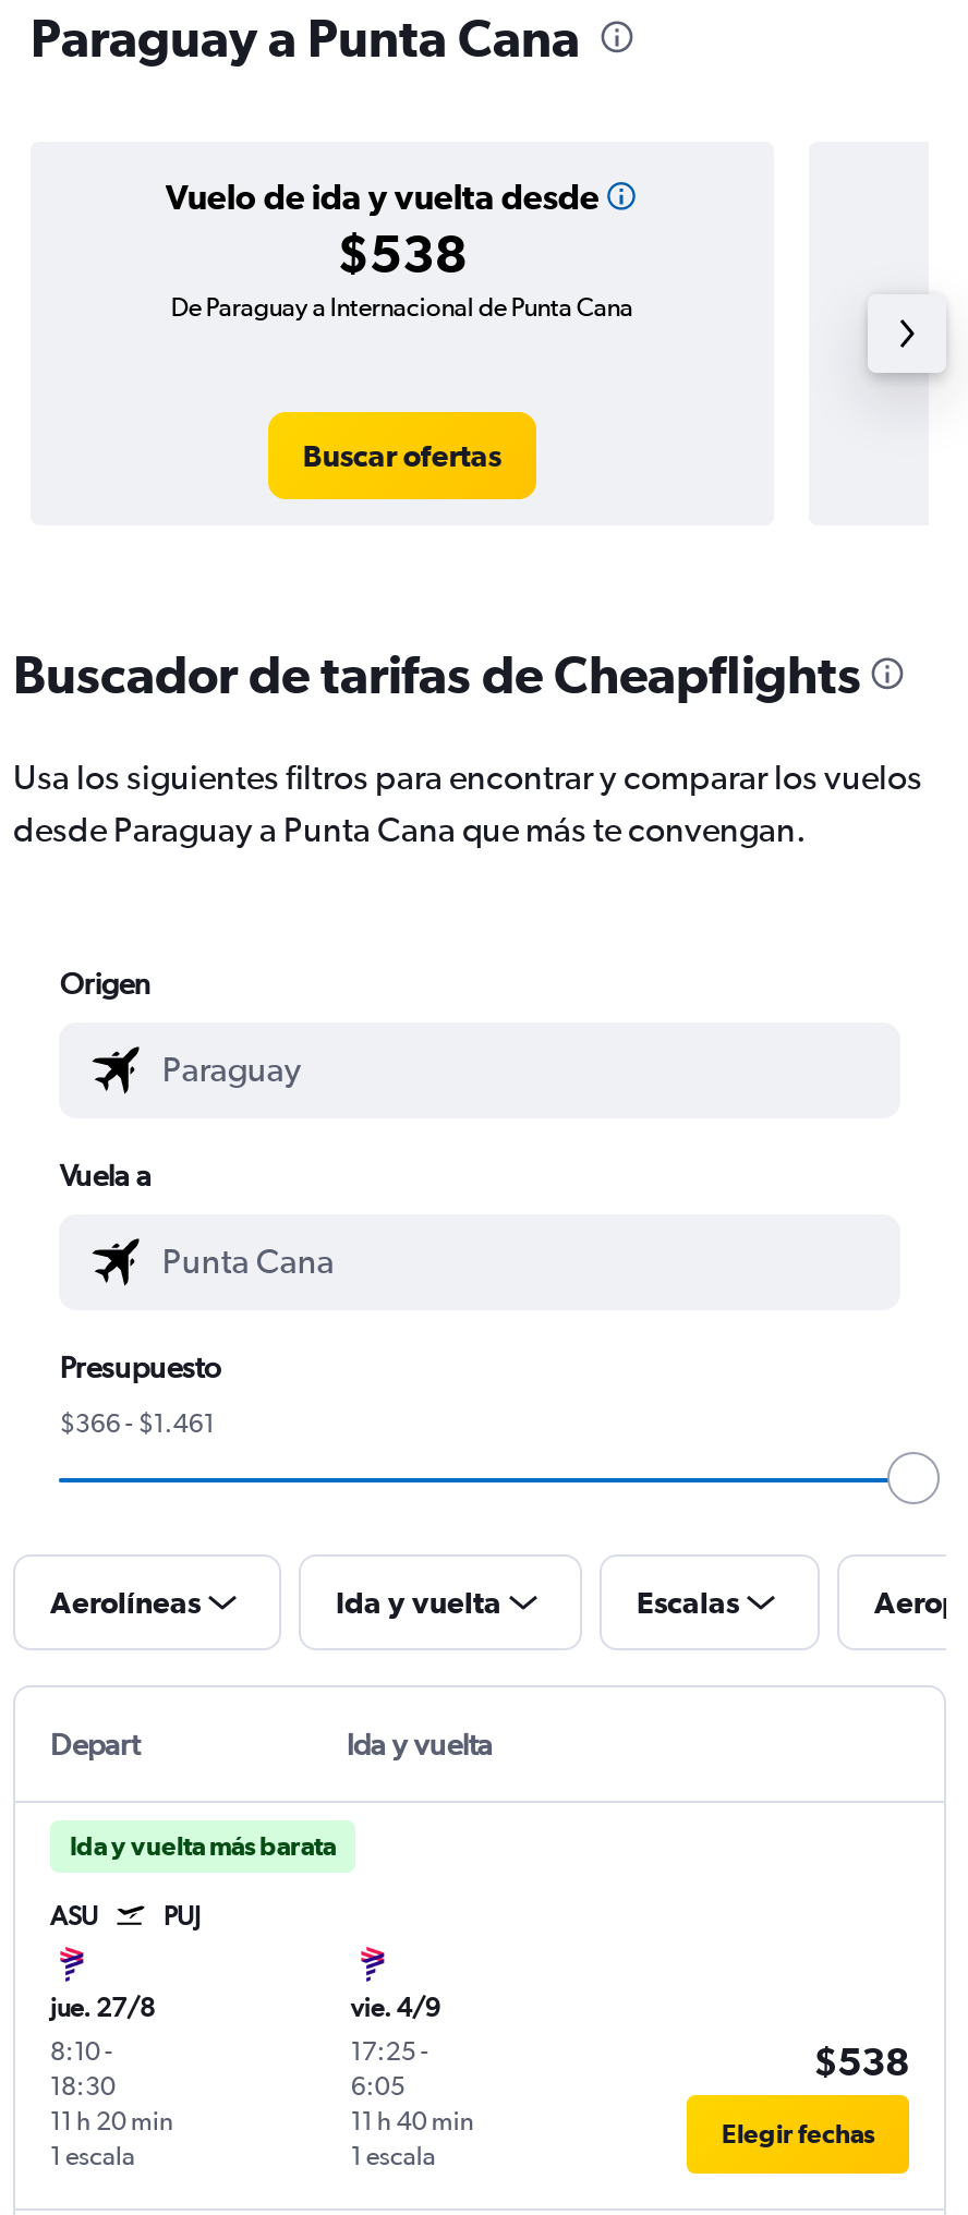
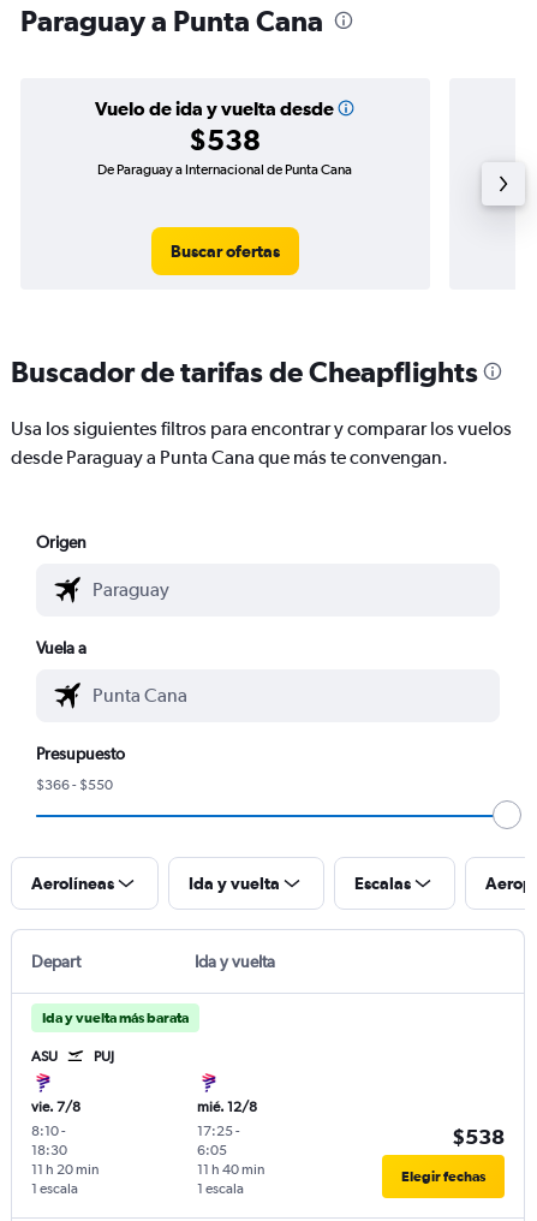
- $366 - $1.461
+ $366 - $550

- jue. 27/8
+ vie. 7/8

- vie. 4/9
+ mié. 12/8
